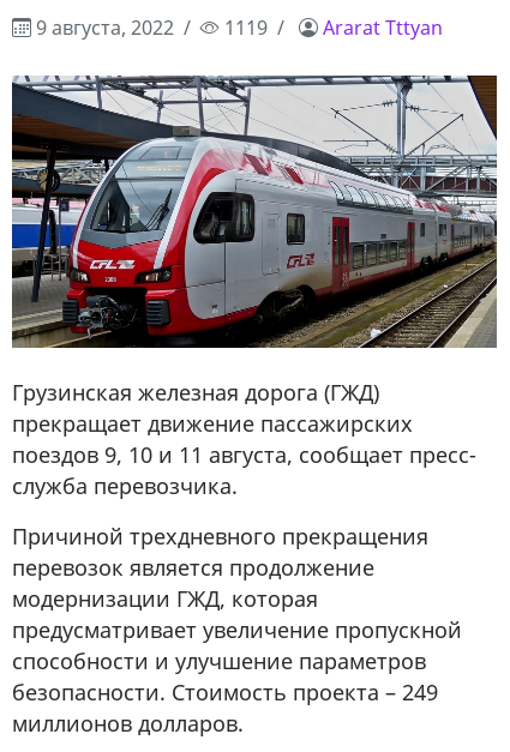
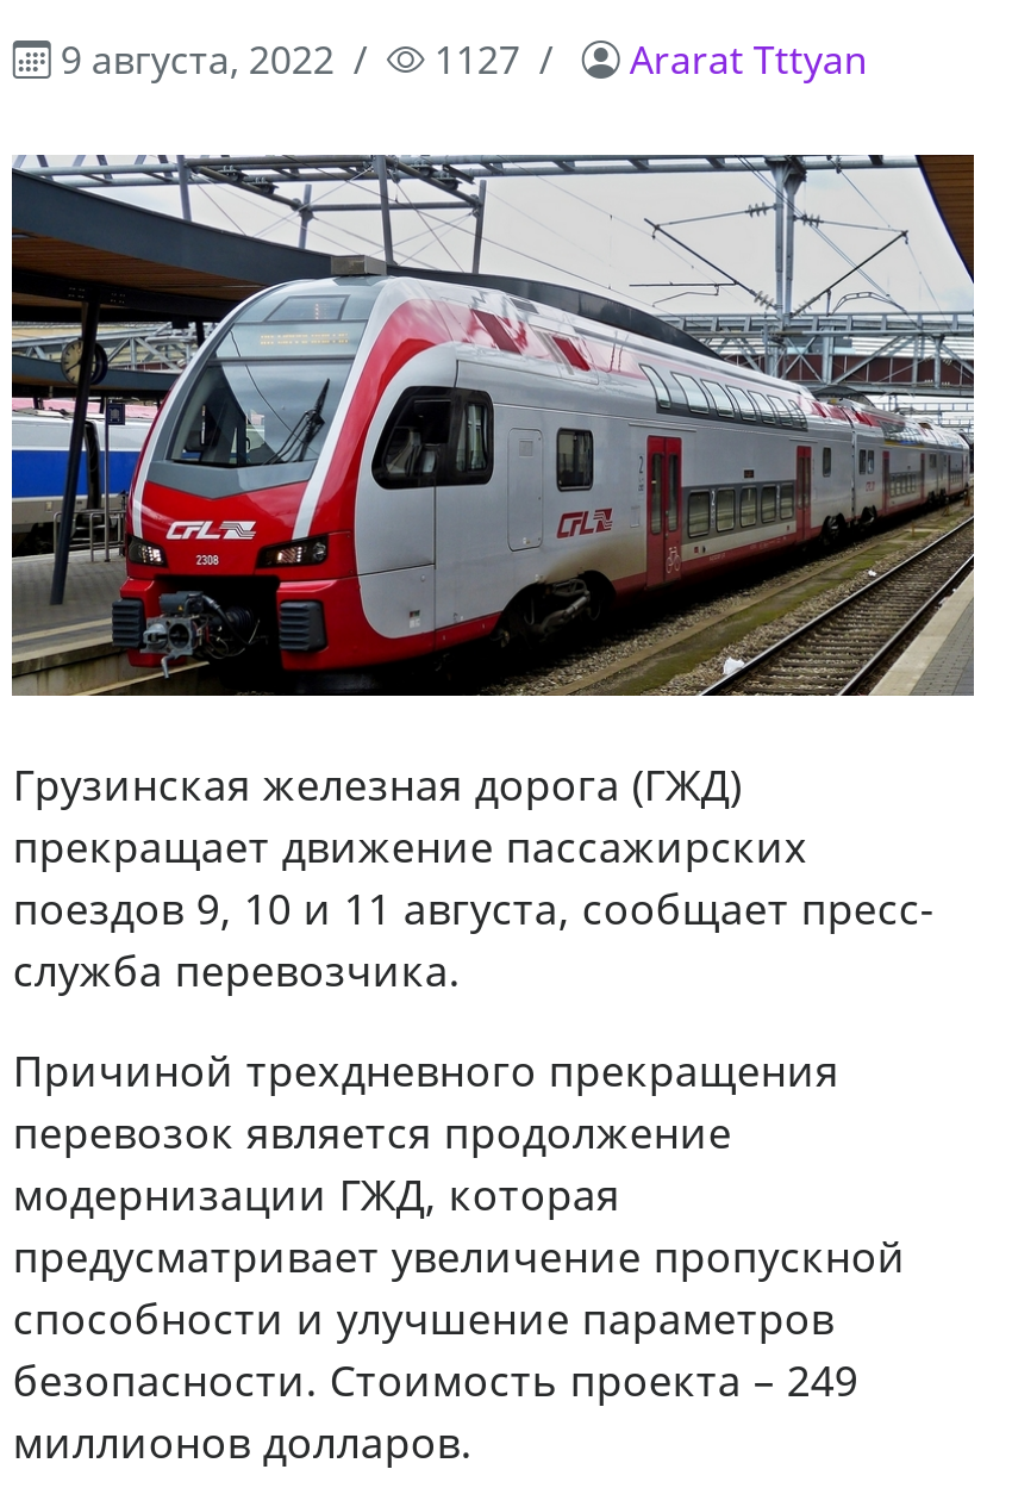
- 1119
+ 1127
